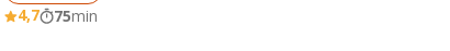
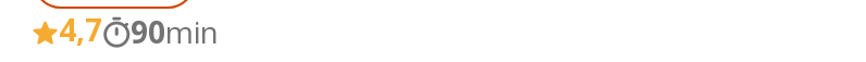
- 4,7 75min
+ 4,7 90min
